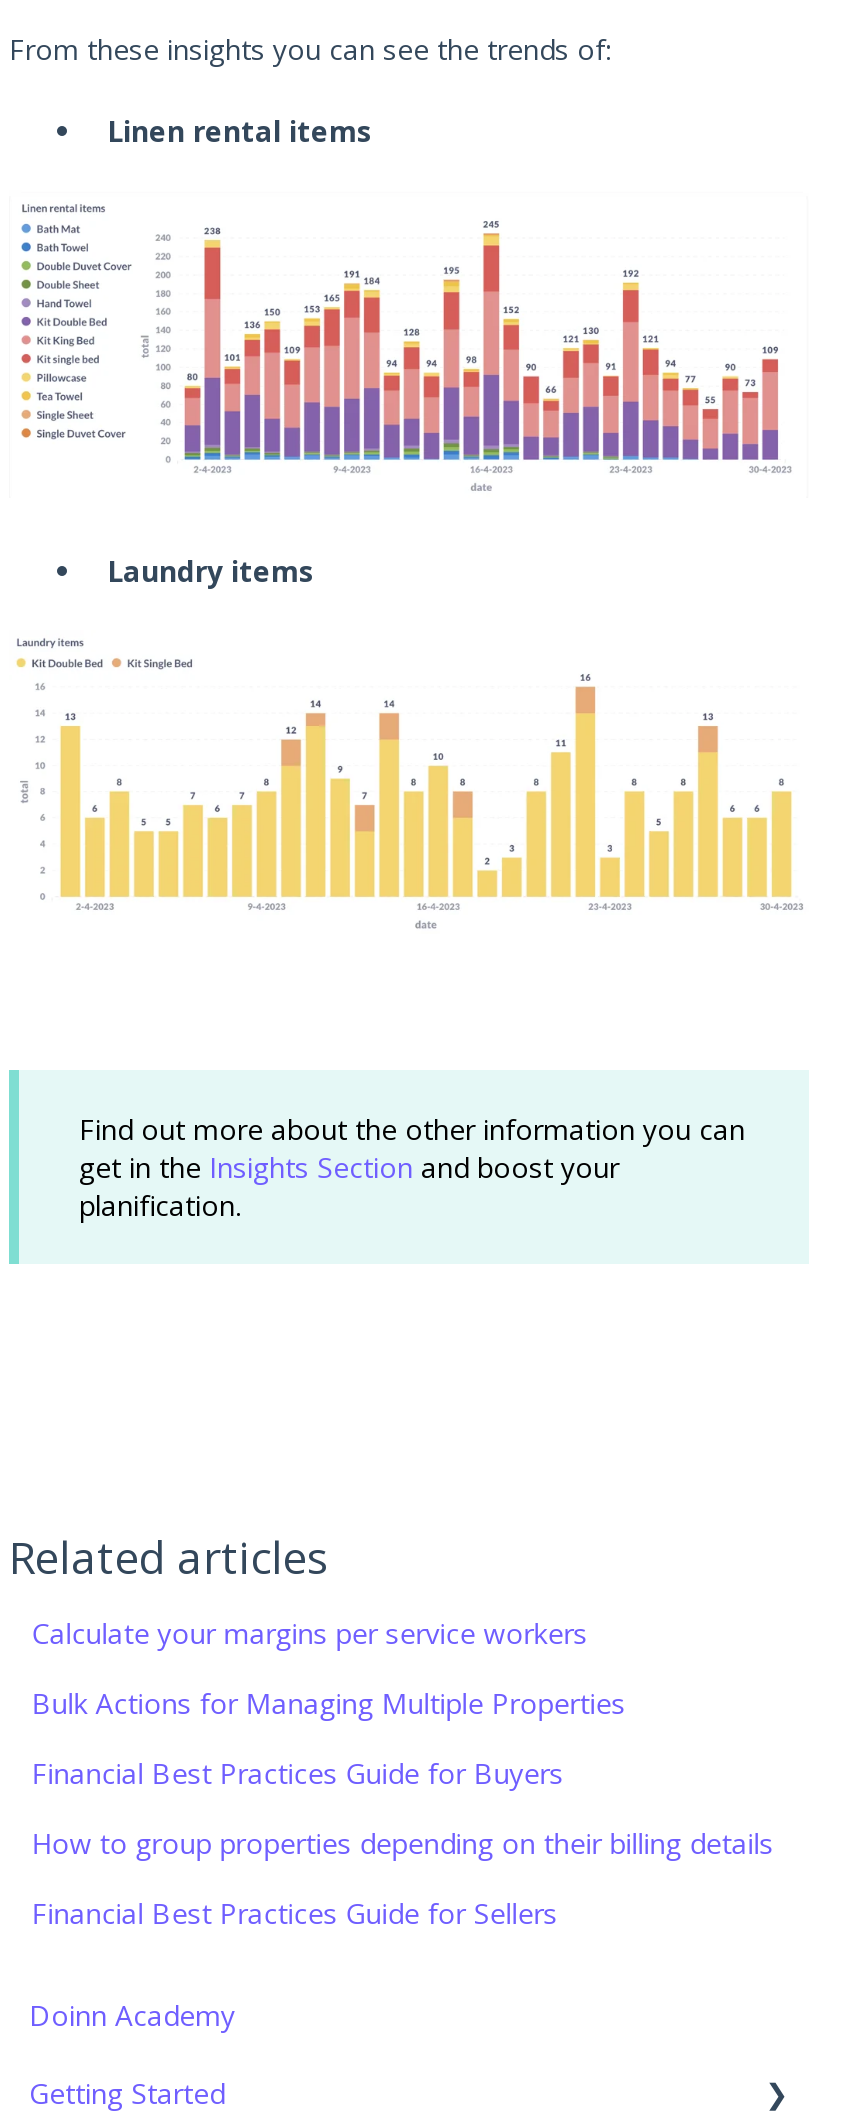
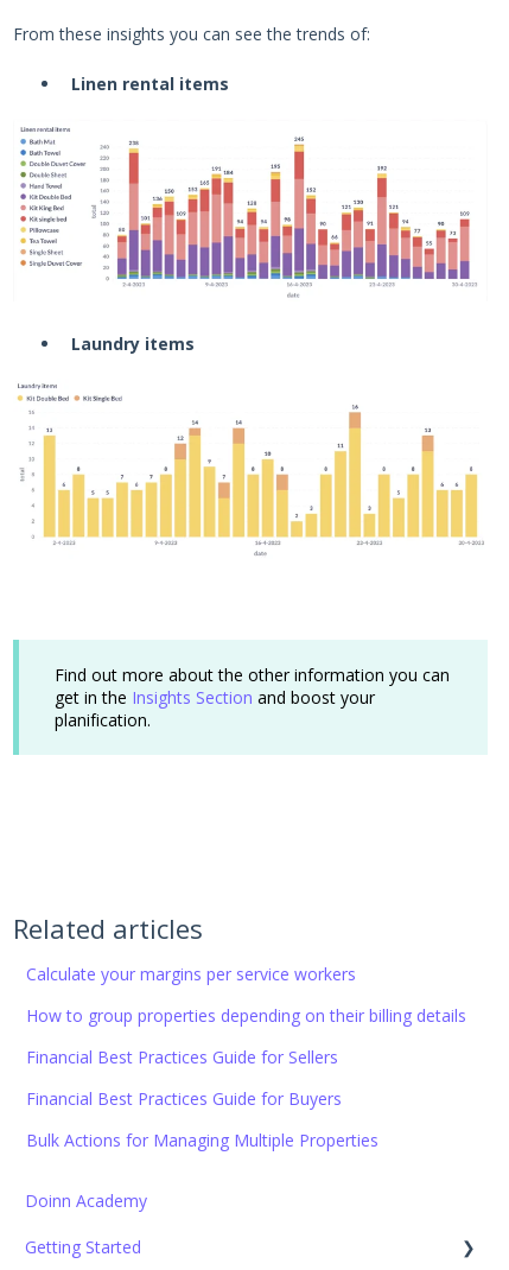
moved down: Financial Best Practices Guide for Buyers | Bulk Actions for Managing Multiple Properties

moved up: How to group properties depending on their billing details | Financial Best Practices Guide for Sellers
